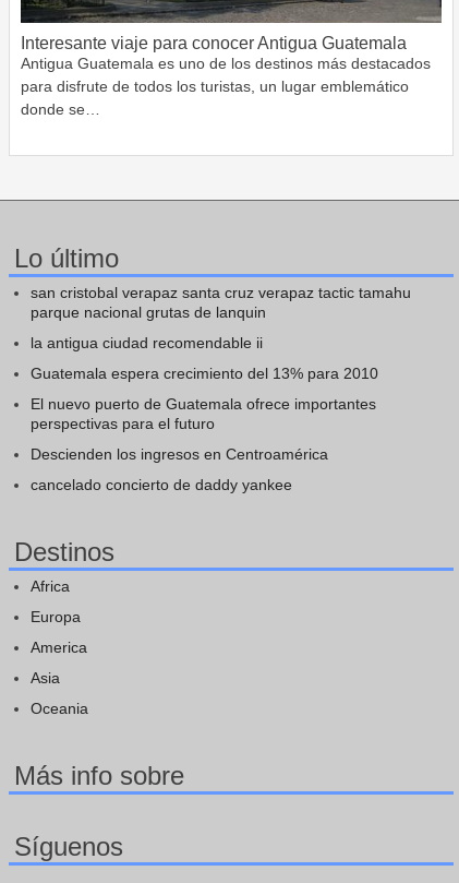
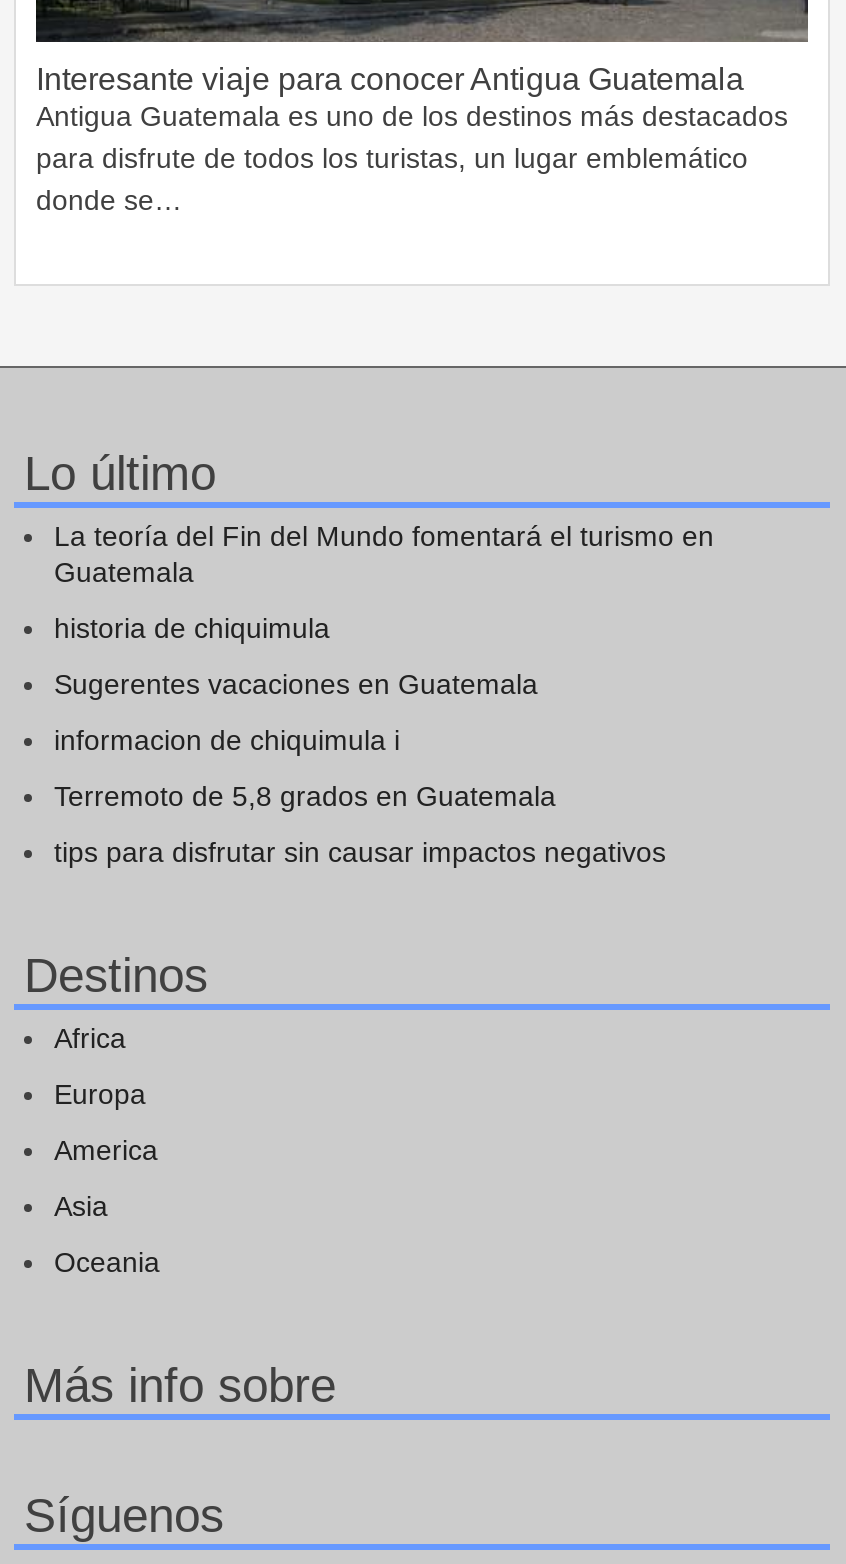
- san cristobal verapaz santa cruz verapaz tactic tamahu
- parque nacional grutas de lanquin
+ La teoría del Fin del Mundo fomentará el turismo en
+ Guatemala

- la antigua ciudad recomendable ii
+ historia de chiquimula

- Guatemala espera crecimiento del 13% para 2010
+ Sugerentes vacaciones en Guatemala

- El nuevo puerto de Guatemala ofrece importantes
- perspectivas para el futuro
+ informacion de chiquimula i

- Descienden los ingresos en Centroamérica
+ Terremoto de 5,8 grados en Guatemala

- cancelado concierto de daddy yankee
+ tips para disfrutar sin causar impactos negativos
